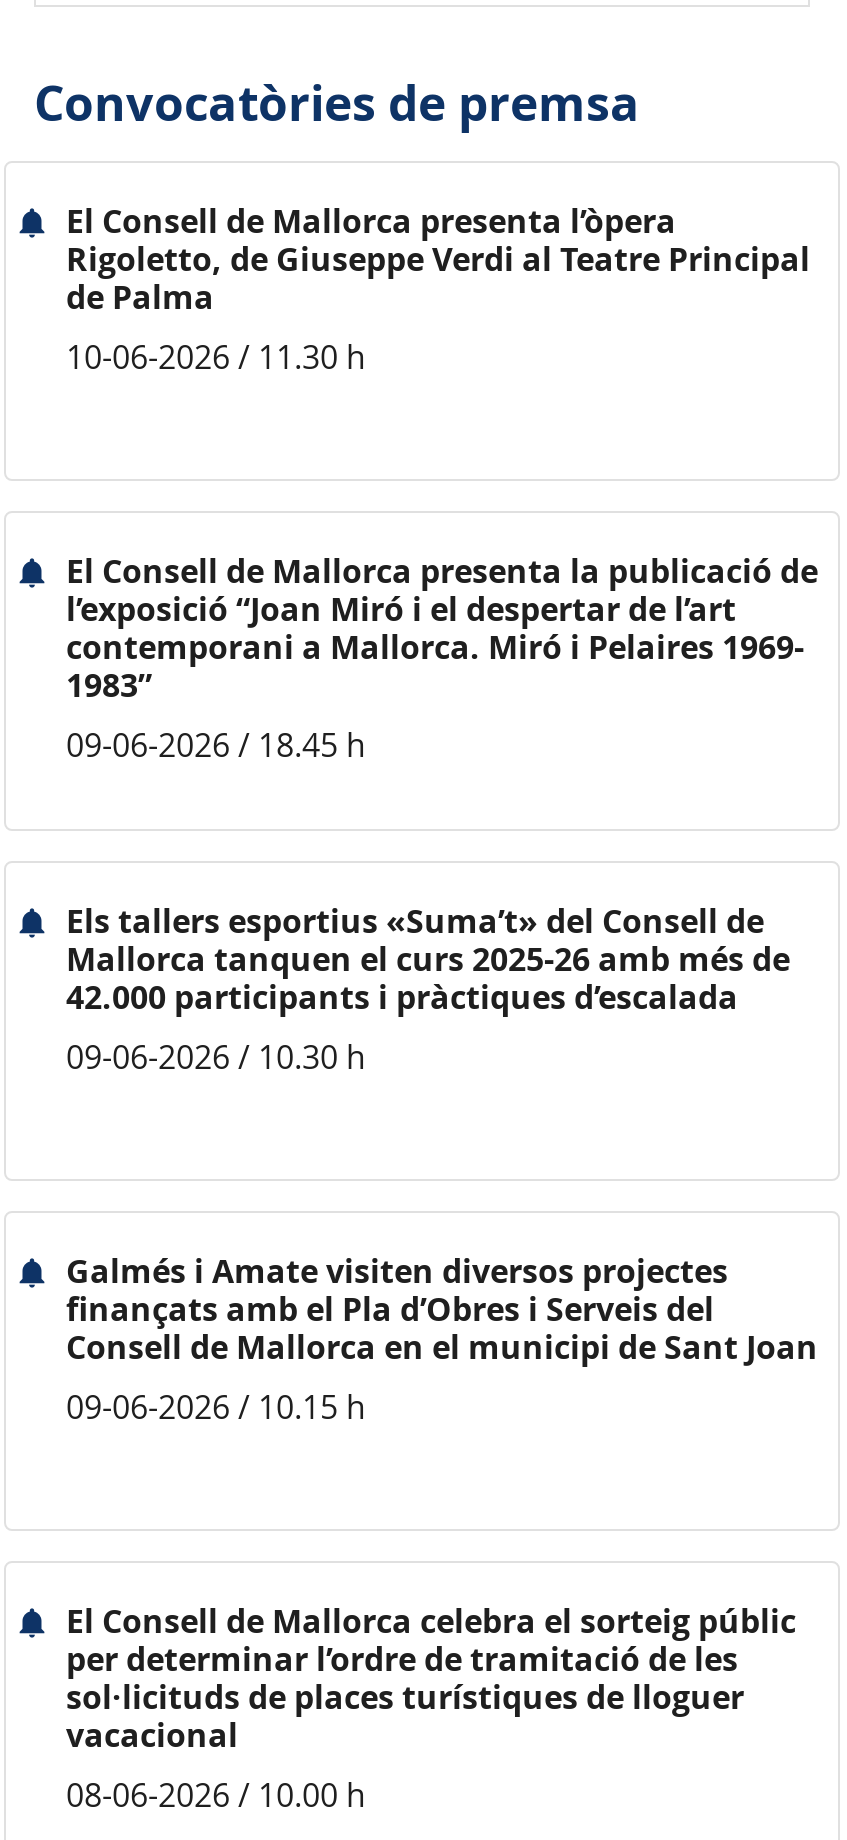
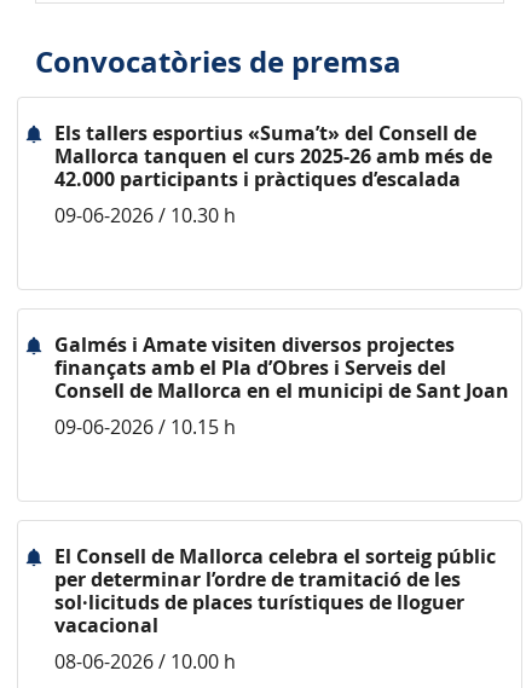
- El Consell de Mallorca presenta l’òpera
- Rigoletto, de Giuseppe Verdi al Teatre Principal
- de Palma
- 10-06-2026 / 11.30 h

- El Consell de Mallorca presenta la publicació de
- l’exposició “Joan Miró i el despertar de l’art
- contemporani a Mallorca. Miró i Pelaires 1969-
- 1983”
- 09-06-2026 / 18.45 h
